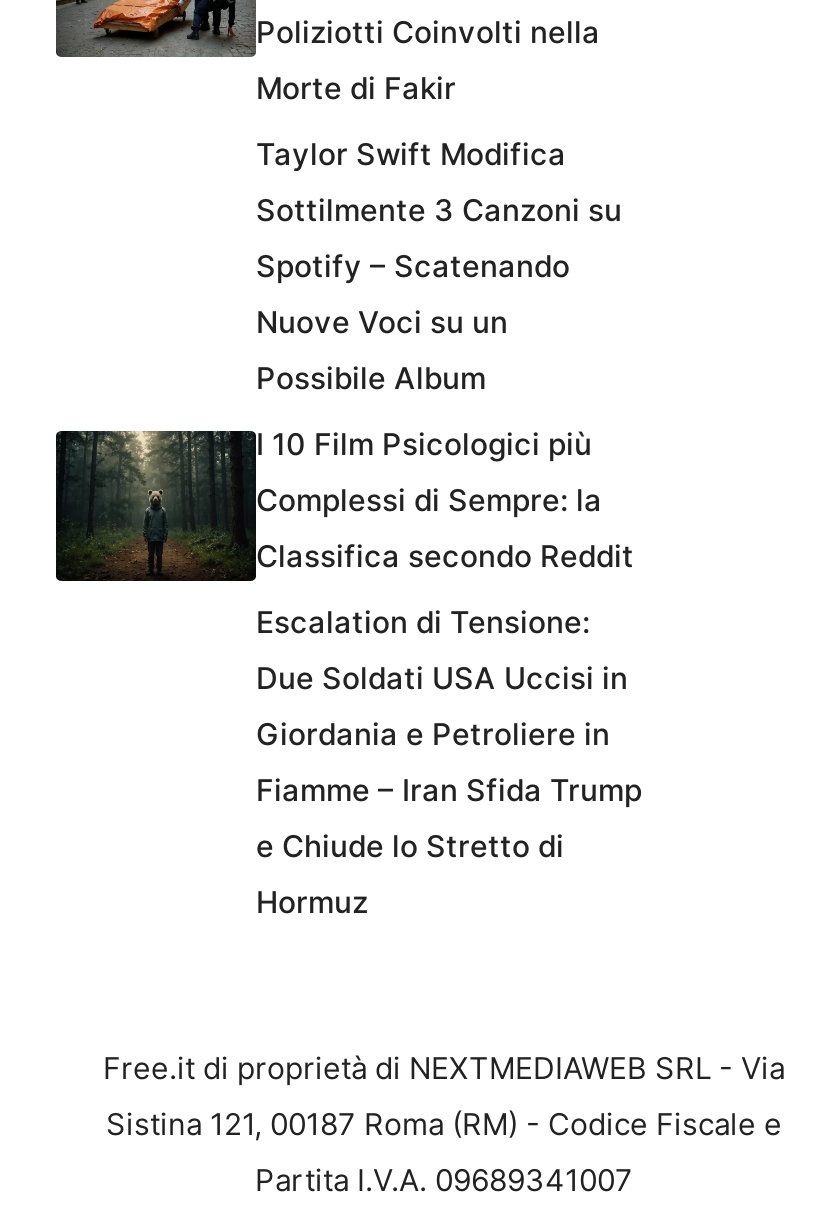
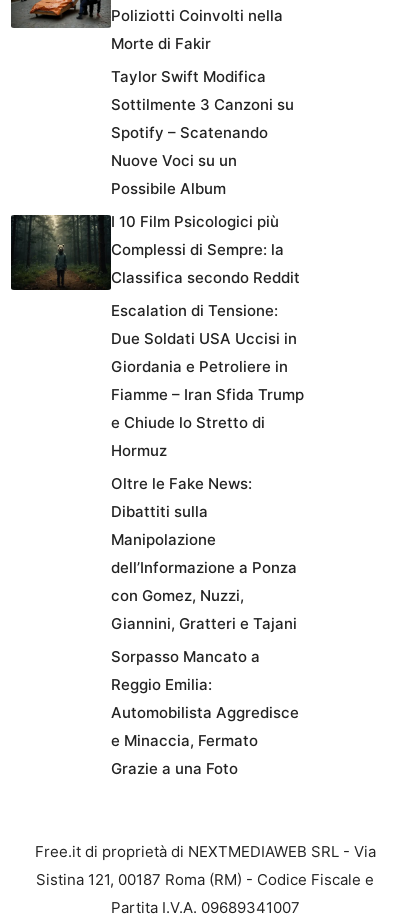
+ Oltre le Fake News:
+ Dibattiti sulla
+ Manipolazione
+ dell’Informazione a Ponza
+ con Gomez, Nuzzi,
+ Giannini, Gratteri e Tajani
+ Sorpasso Mancato a
+ Reggio Emilia:
+ Automobilista Aggredisce
+ e Minaccia, Fermato
+ Grazie a una Foto
